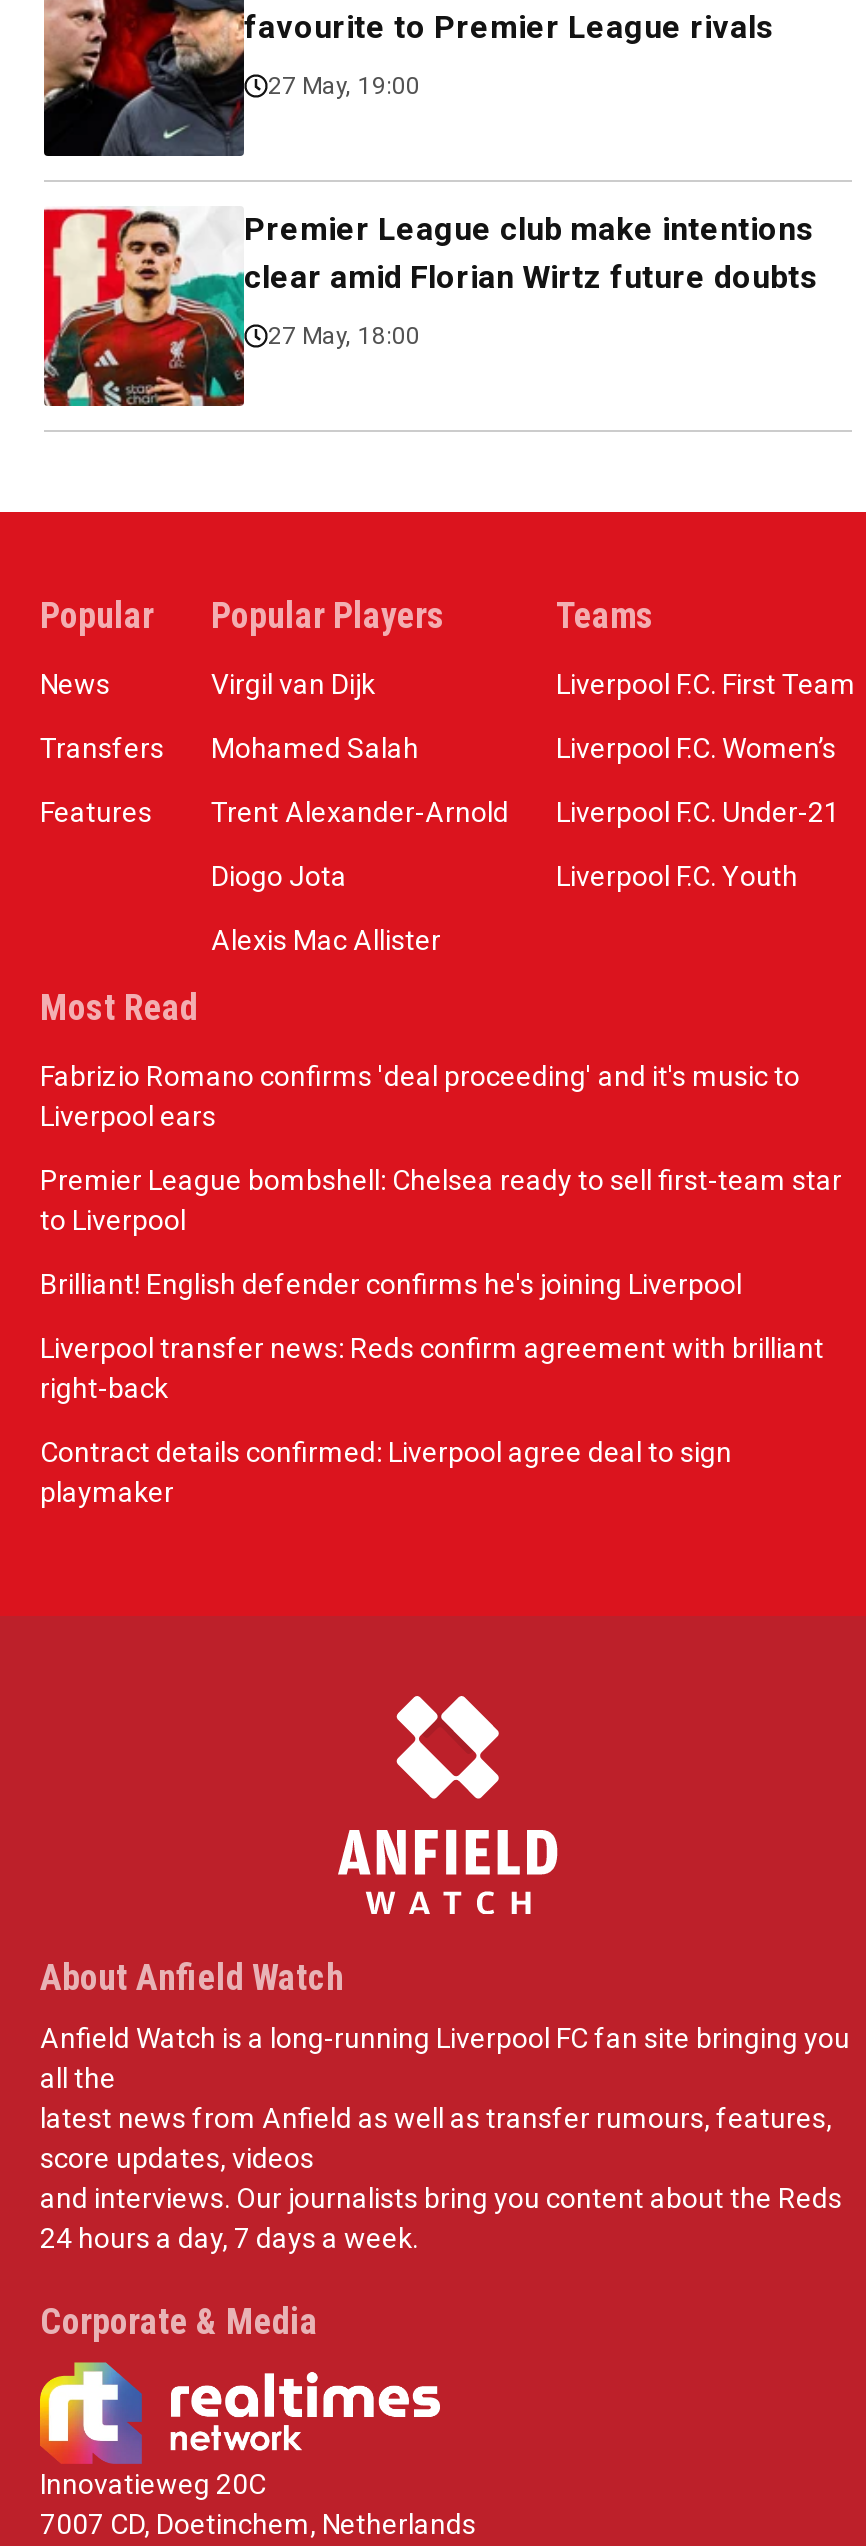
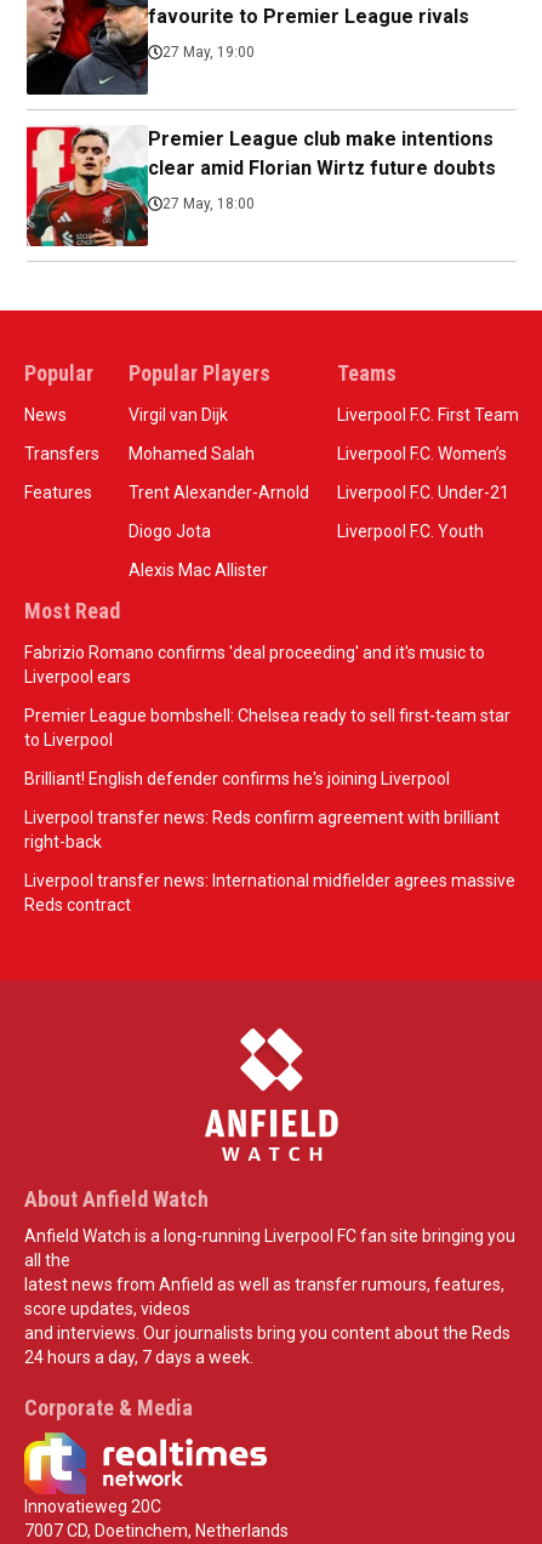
- Contract details confirmed: Liverpool agree deal to sign
- playmaker
+ Liverpool transfer news: International midfielder agrees massive
+ Reds contract
